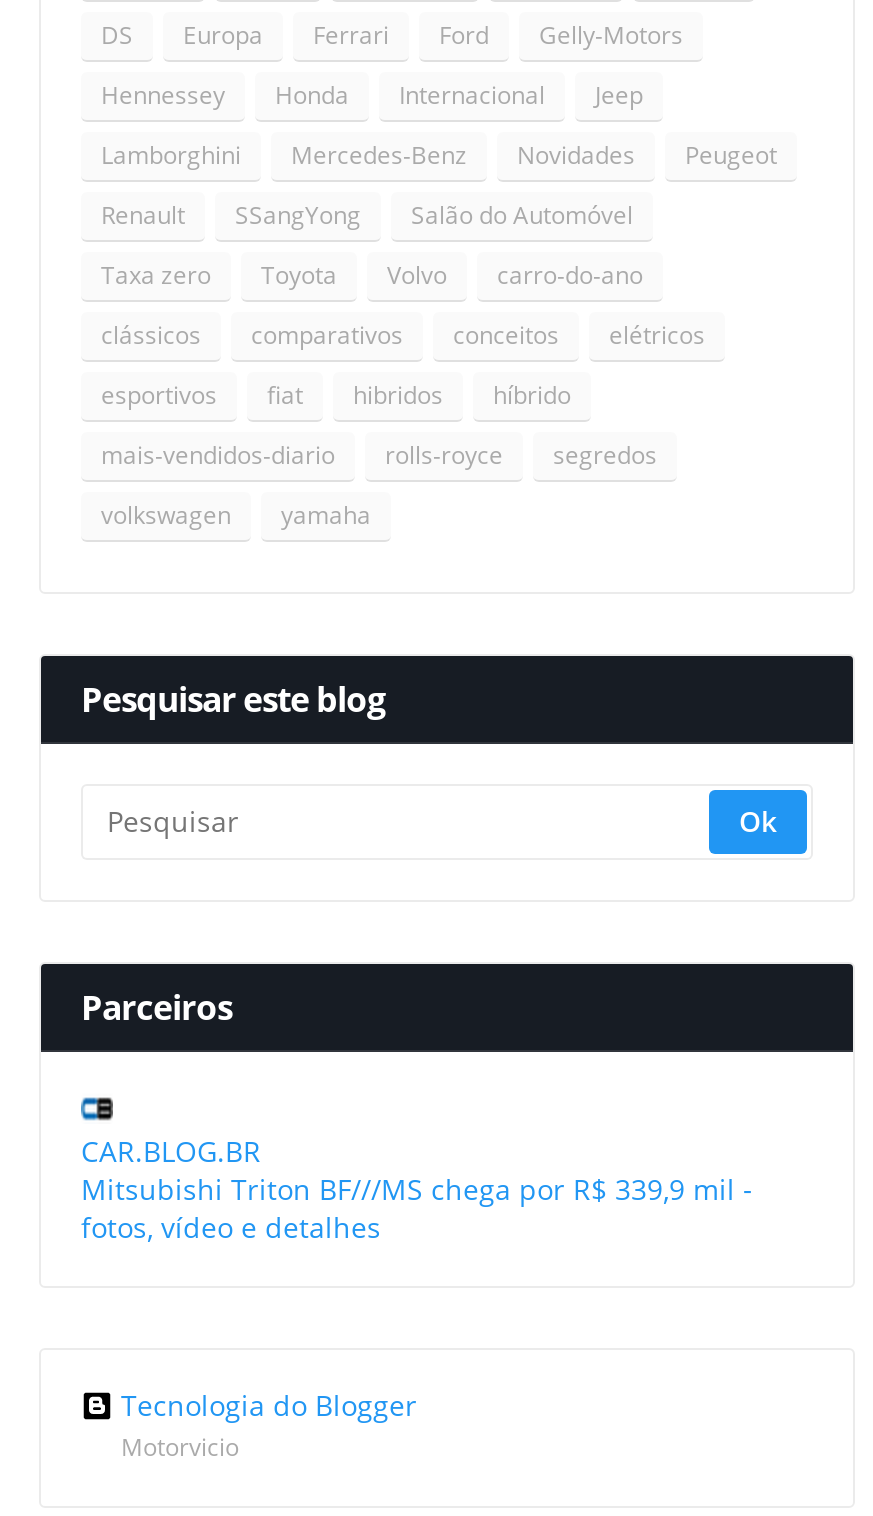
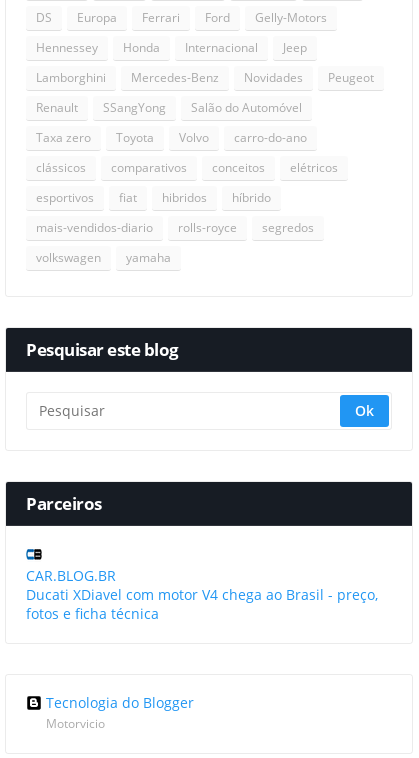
- Mitsubishi Triton BF///MS chega por R$ 339,9 mil -
- fotos, vídeo e detalhes
+ Ducati XDiavel com motor V4 chega ao Brasil - preço,
+ fotos e ficha técnica
